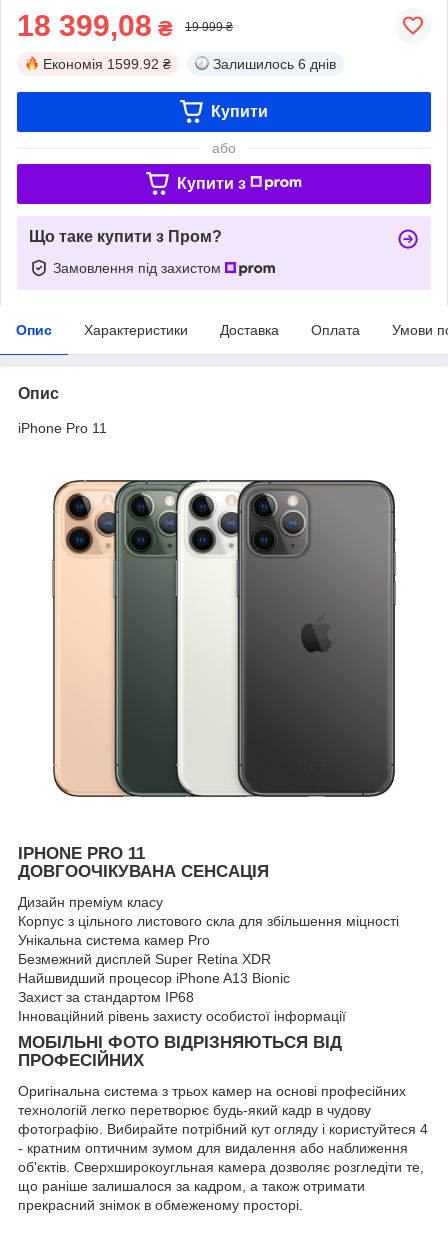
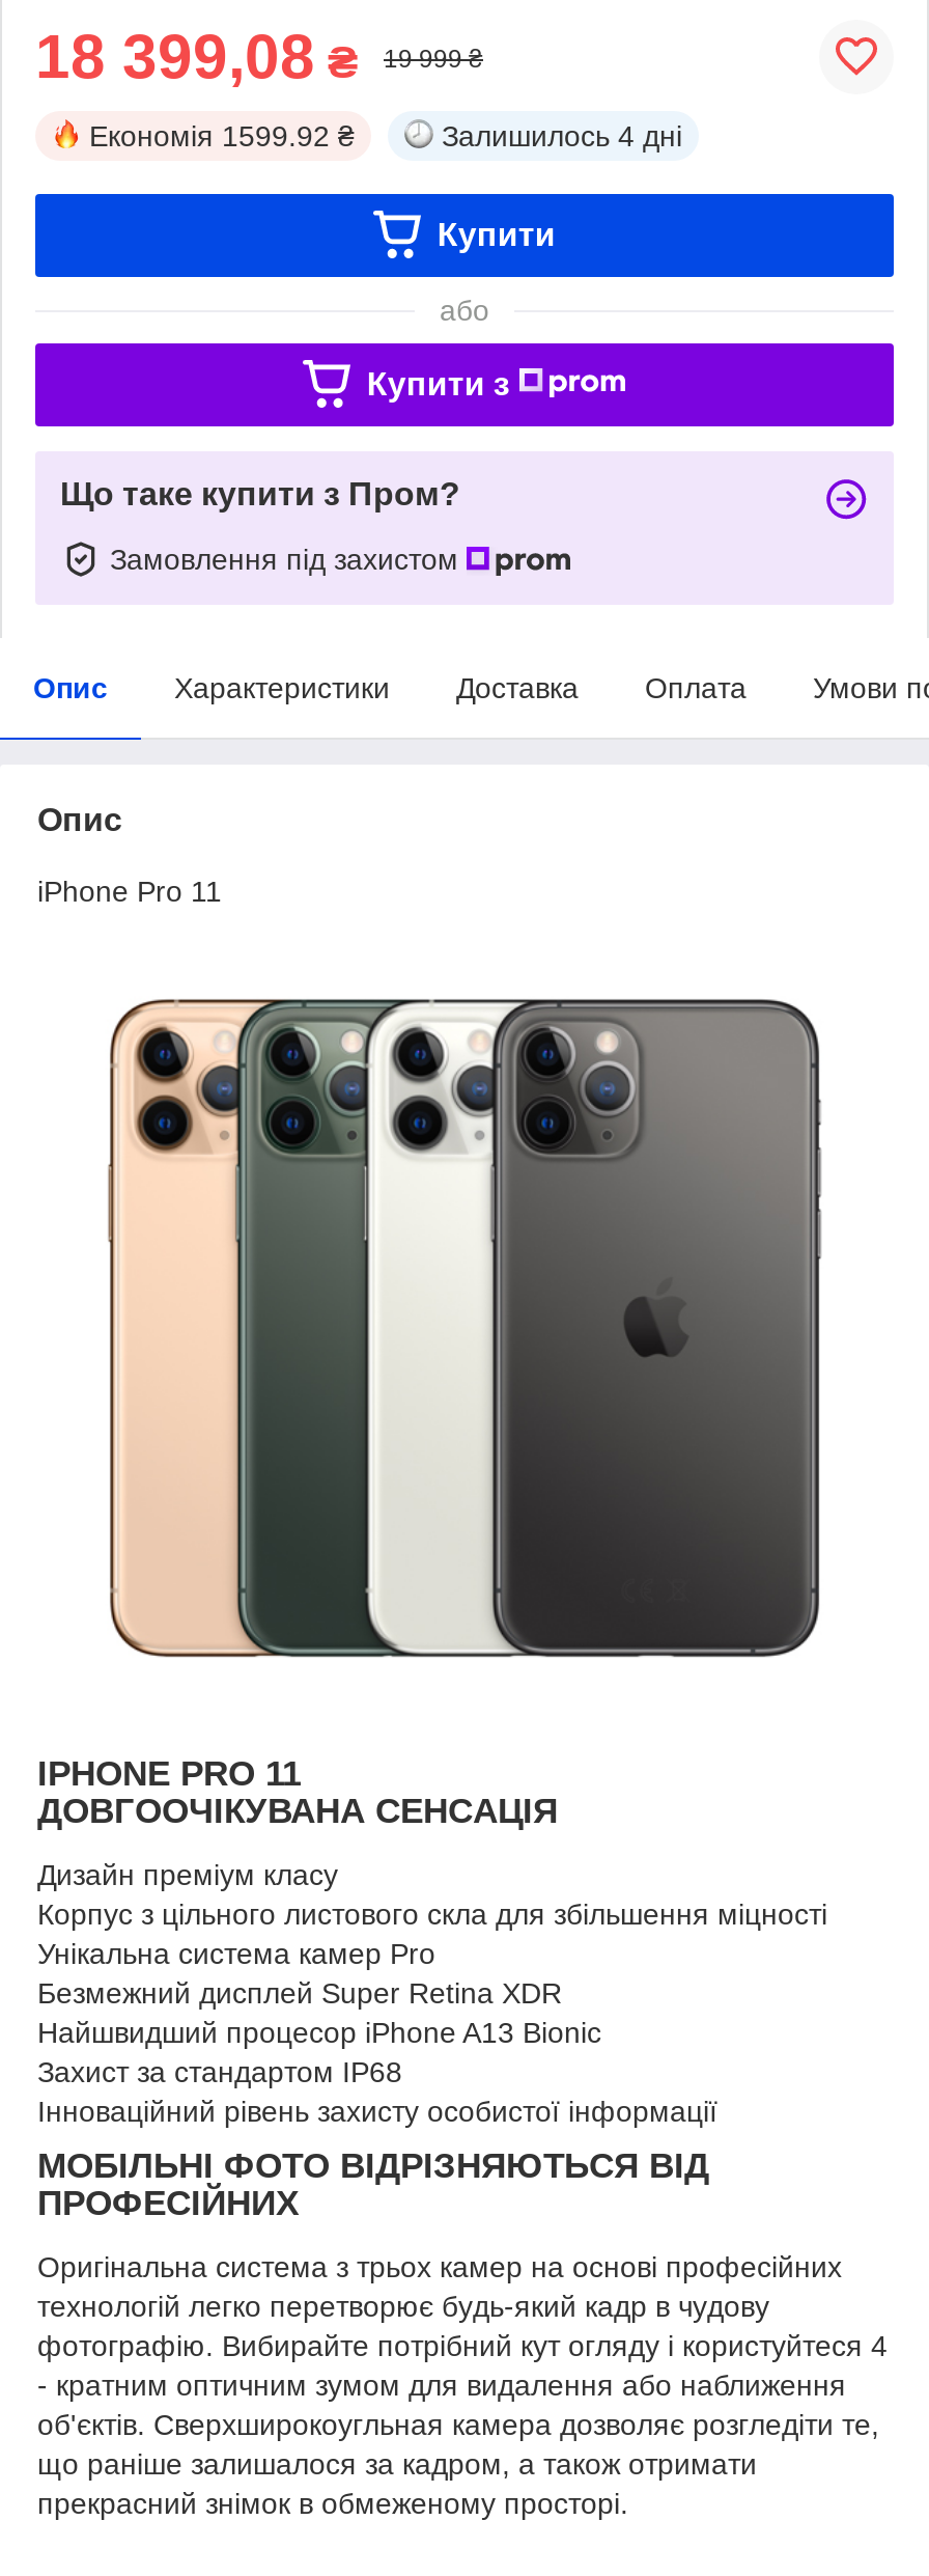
- Залишилось 6 днів
+ Залишилось 4 дні
